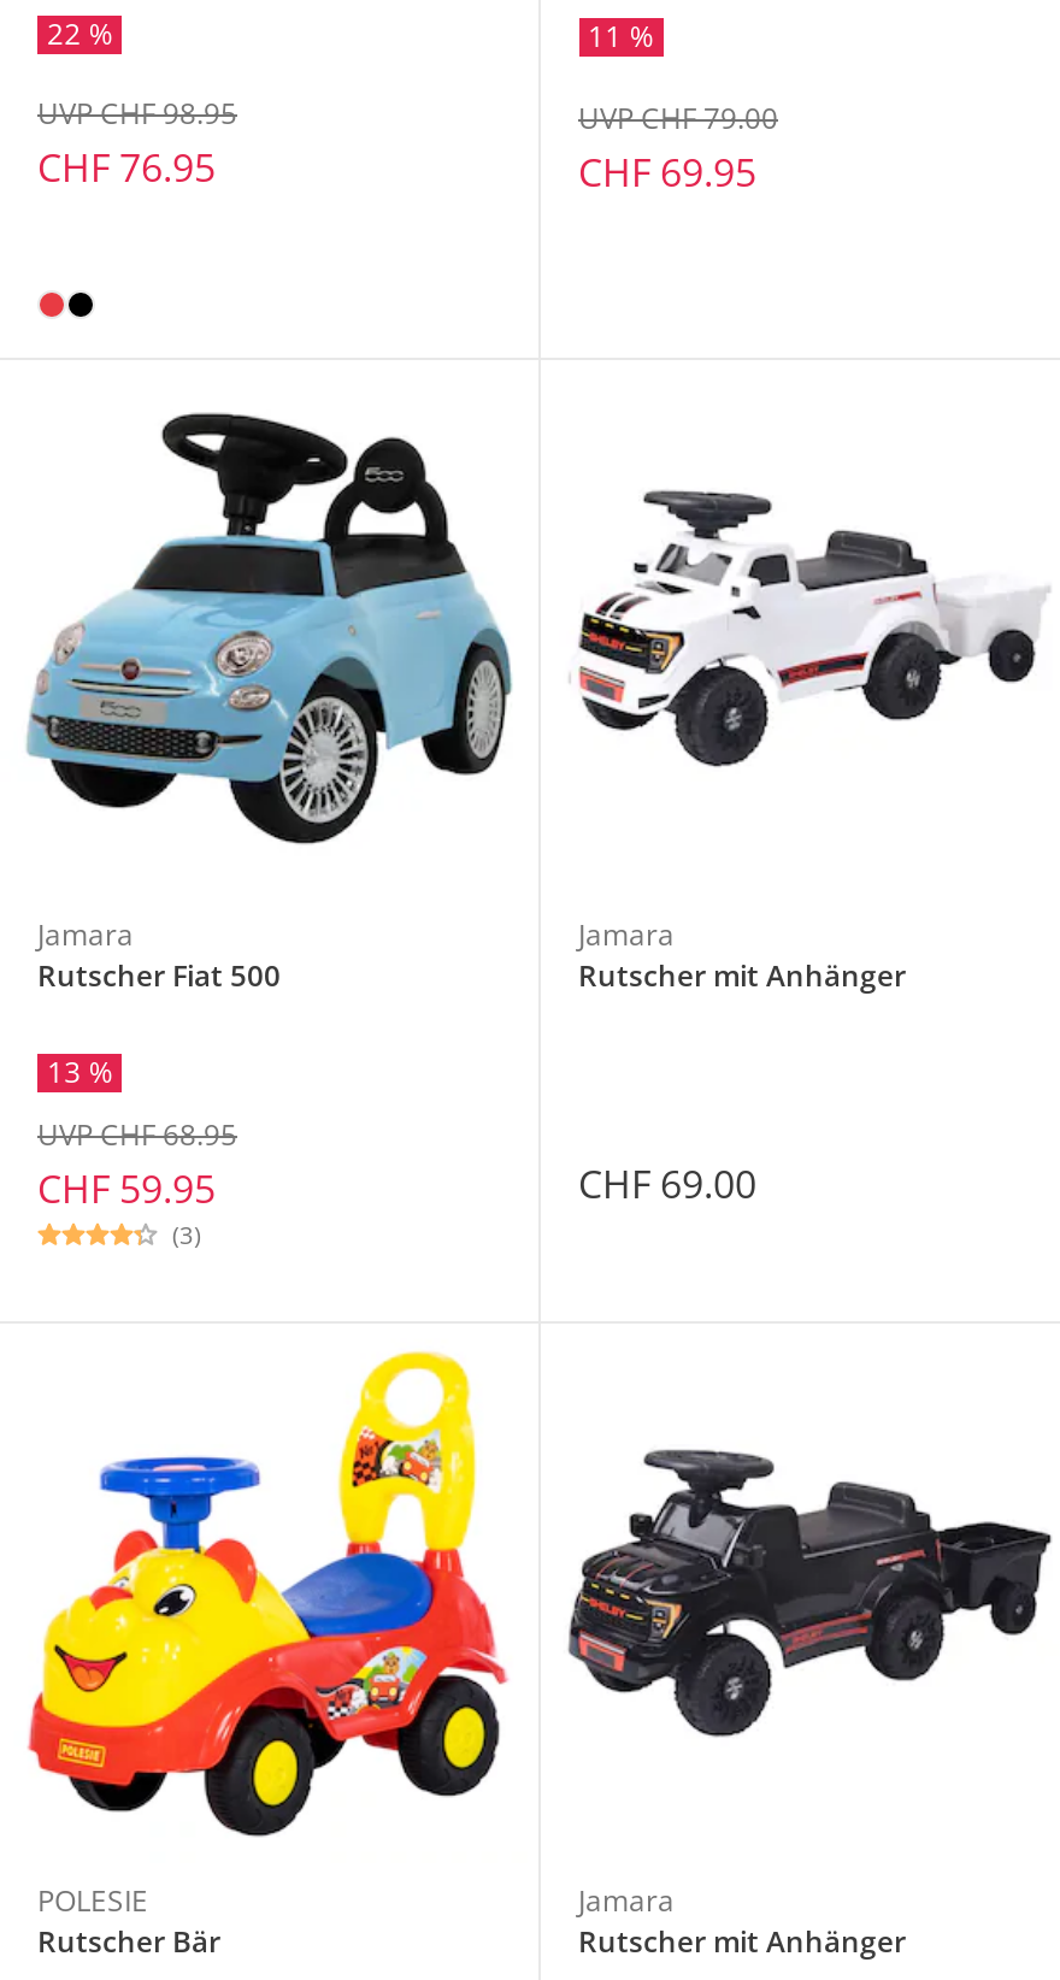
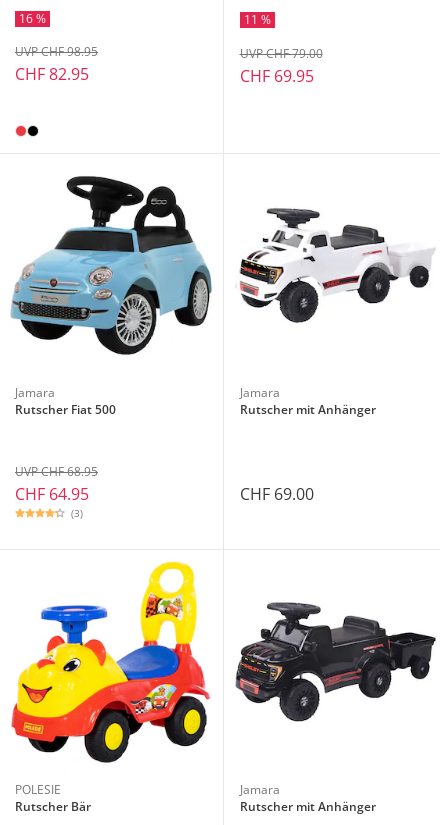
- 22 %
+ 16 %

- CHF 76.95
+ CHF 82.95

- 13 %
- CHF 59.95
+ CHF 64.95
